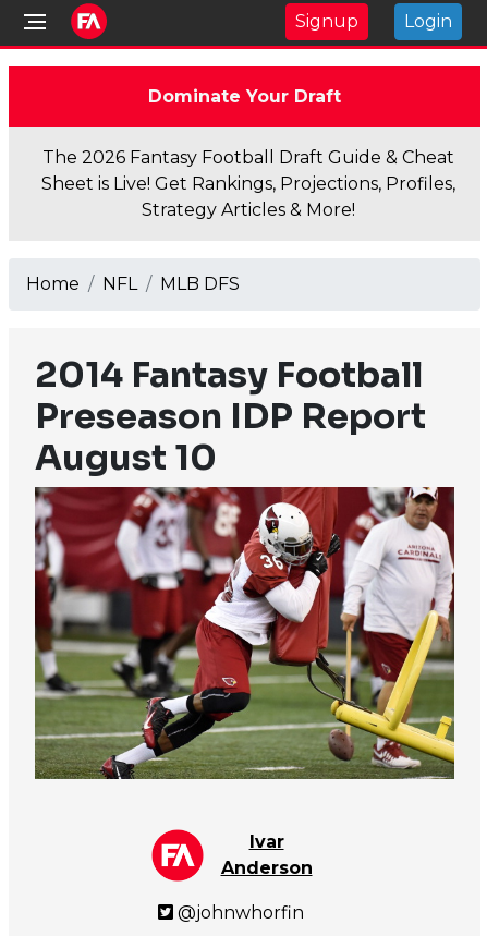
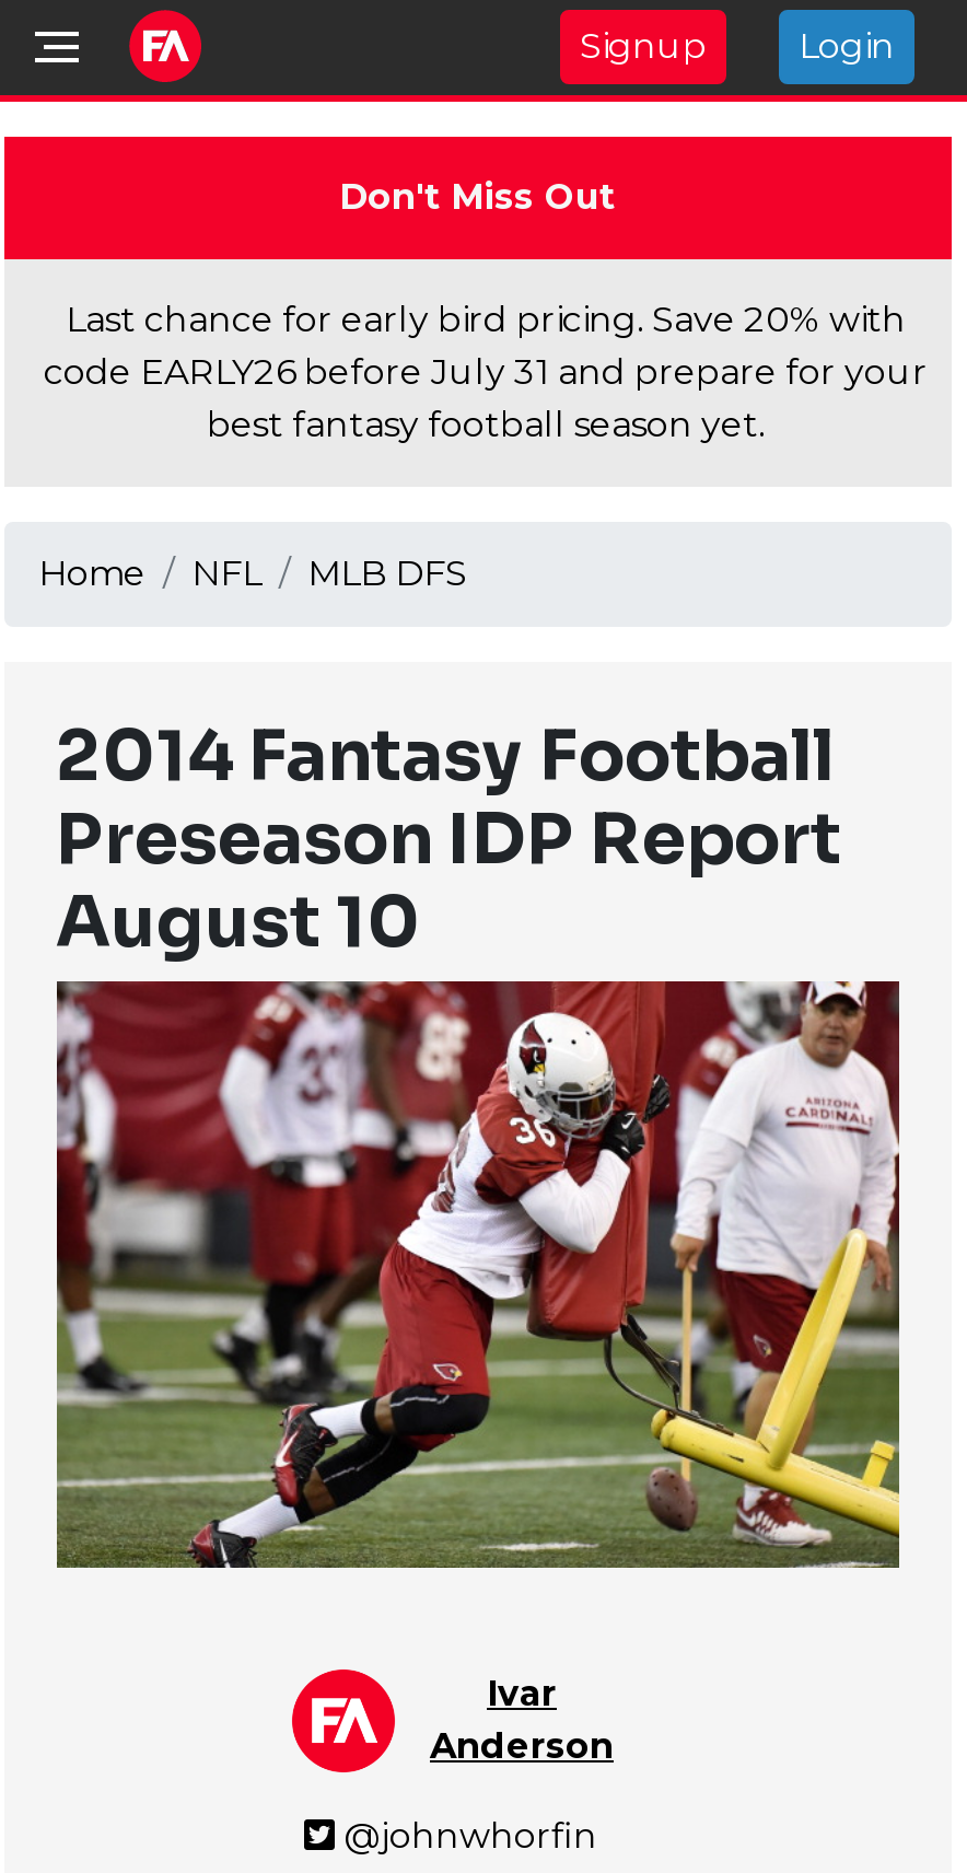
- Dominate Your Draft
+ Don't Miss Out

- The 2026 Fantasy Football Draft Guide & Cheat
- Sheet is Live! Get Rankings, Projections, Profiles,
- Strategy Articles & More!
+ Last chance for early bird pricing. Save 20% with
+ code EARLY26 before July 31 and prepare for your
+ best fantasy football season yet.
